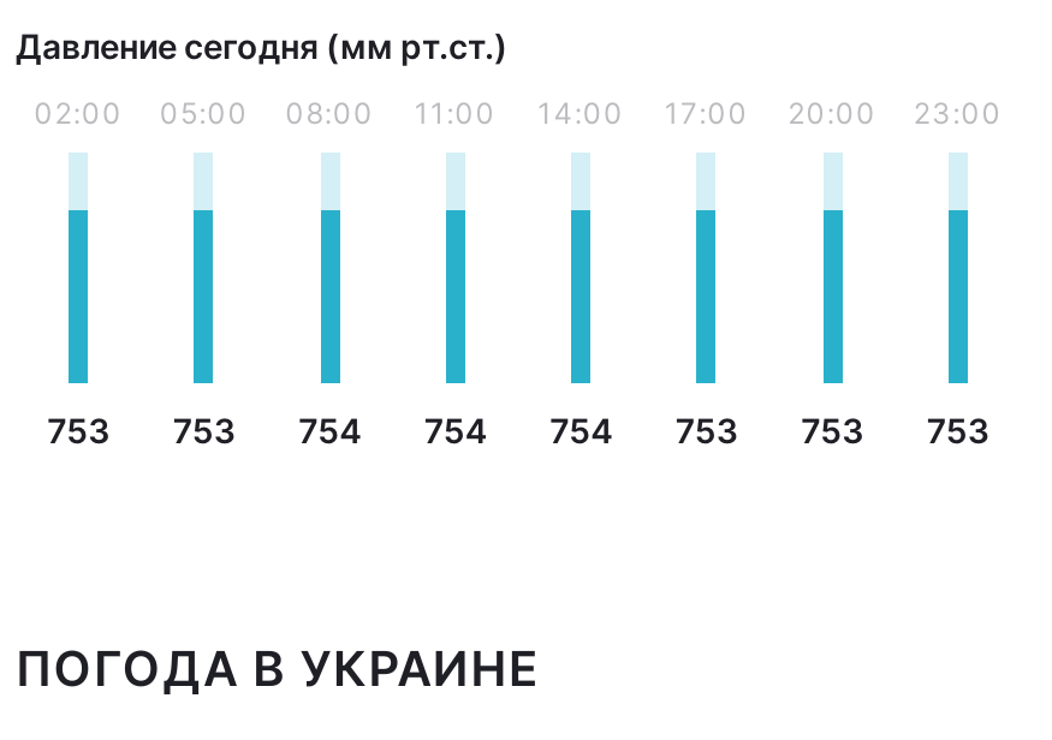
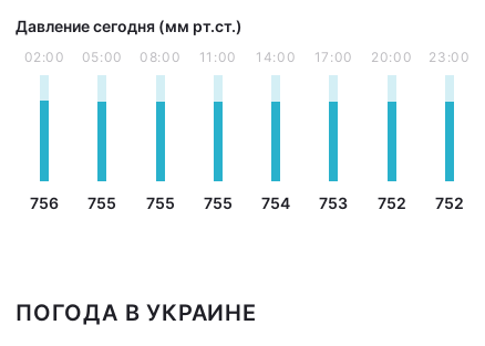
- 753
+ 756

- 753
+ 755

- 754
+ 755

- 754
+ 755

- 753
+ 752

- 753
+ 752
